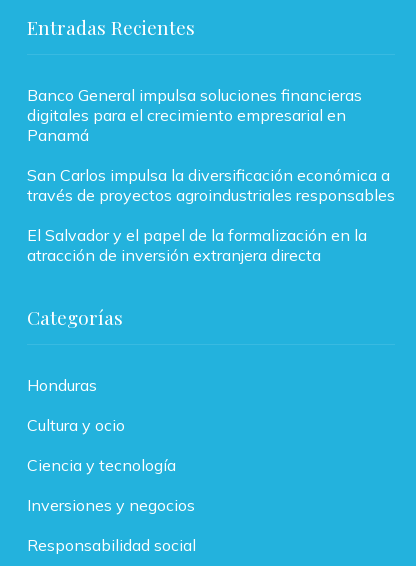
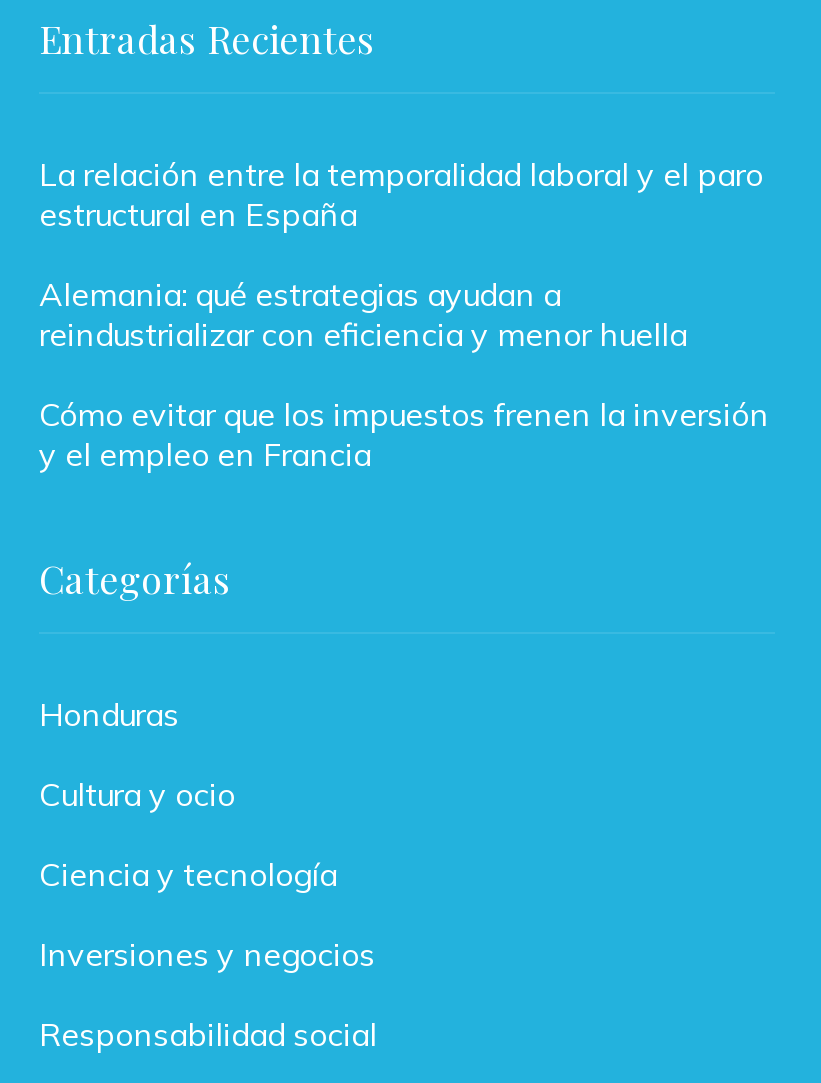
- Banco General impulsa soluciones financieras
- digitales para el crecimiento empresarial en
- Panamá
+ La relación entre la temporalidad laboral y el paro
+ estructural en España

- San Carlos impulsa la diversificación económica a
- través de proyectos agroindustriales responsables
+ Alemania: qué estrategias ayudan a
+ reindustrializar con eficiencia y menor huella

- El Salvador y el papel de la formalización en la
- atracción de inversión extranjera directa
+ Cómo evitar que los impuestos frenen la inversión
+ y el empleo en Francia
